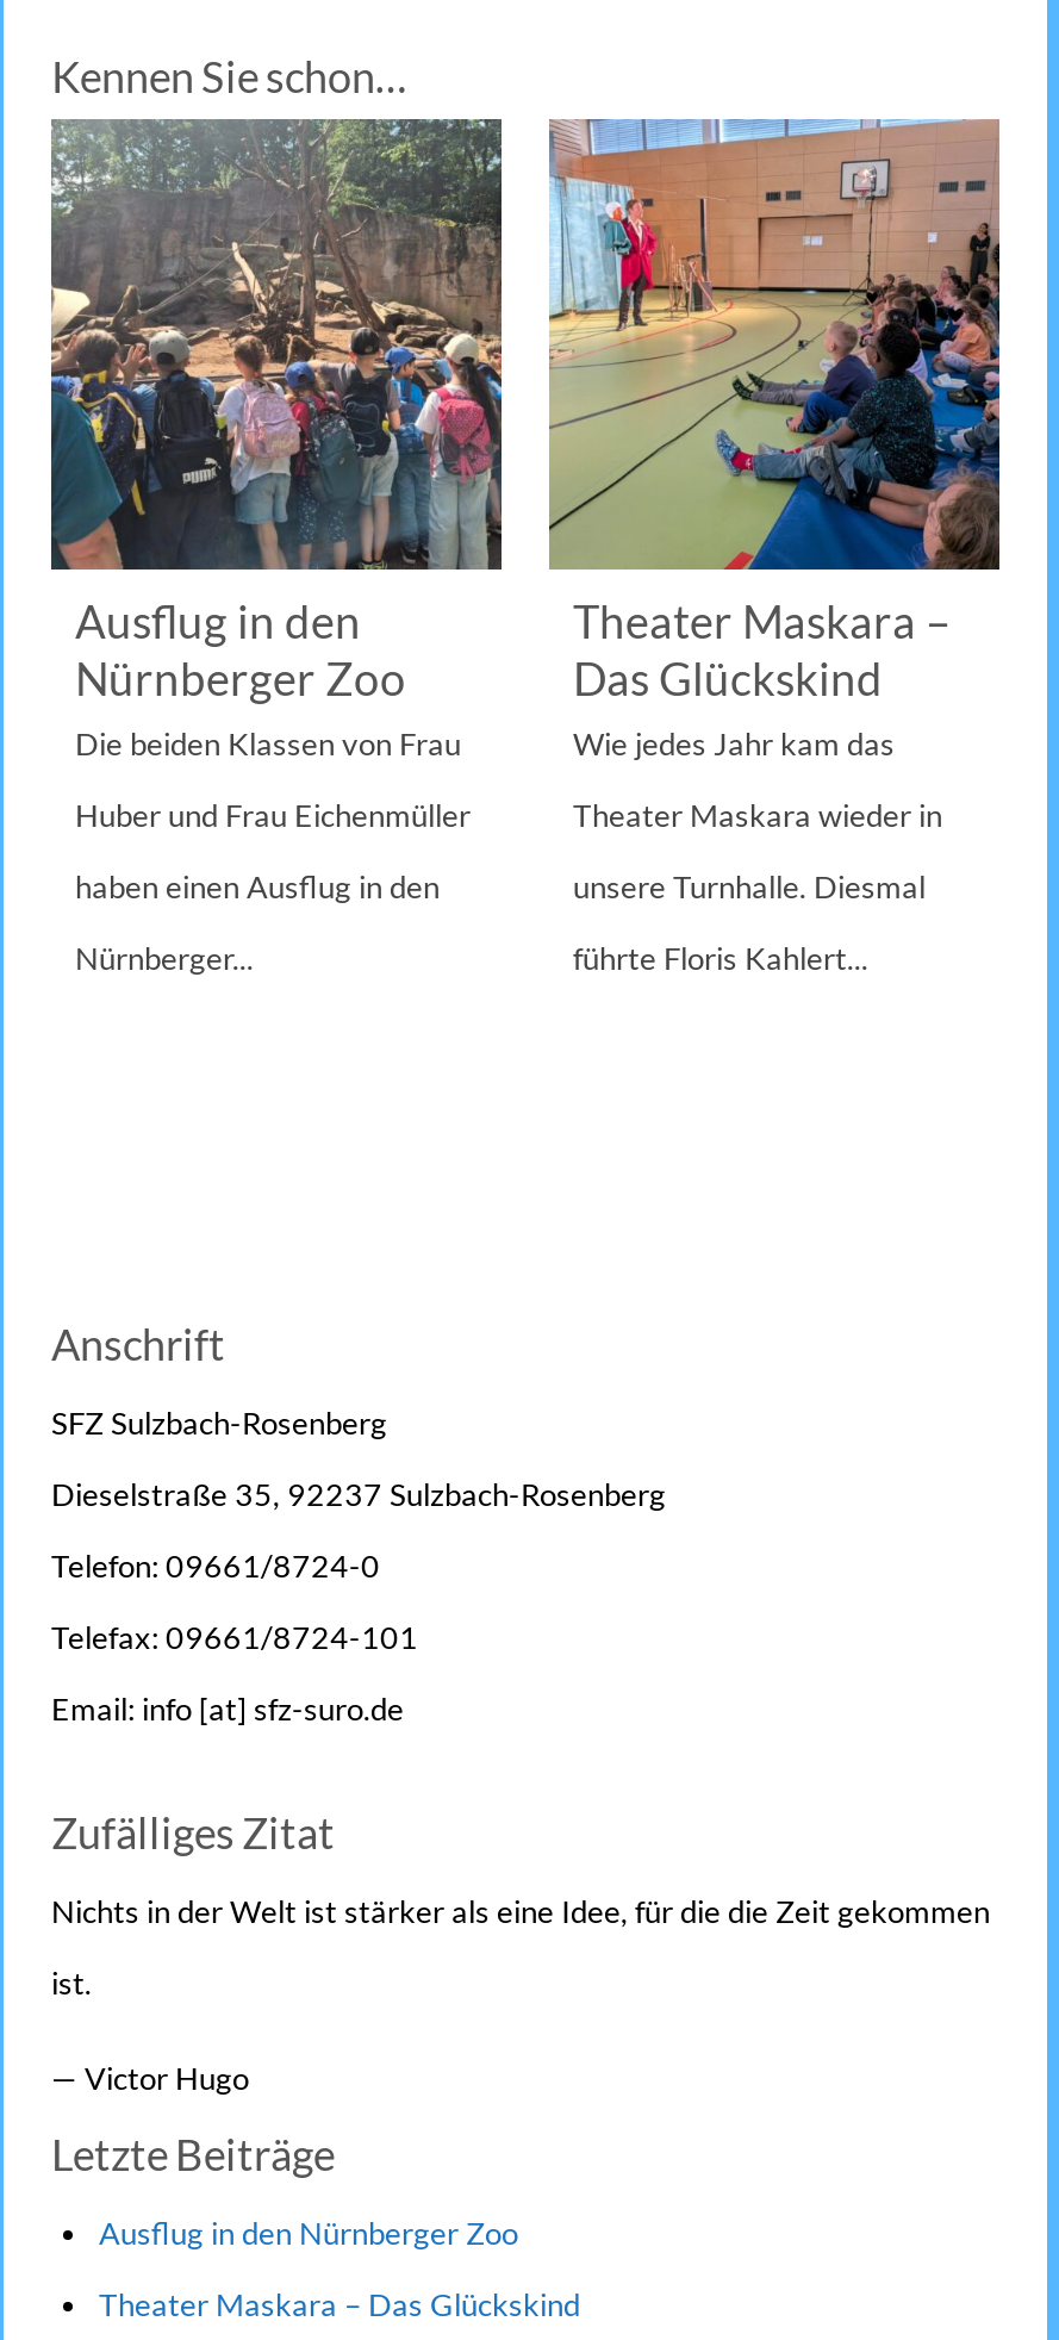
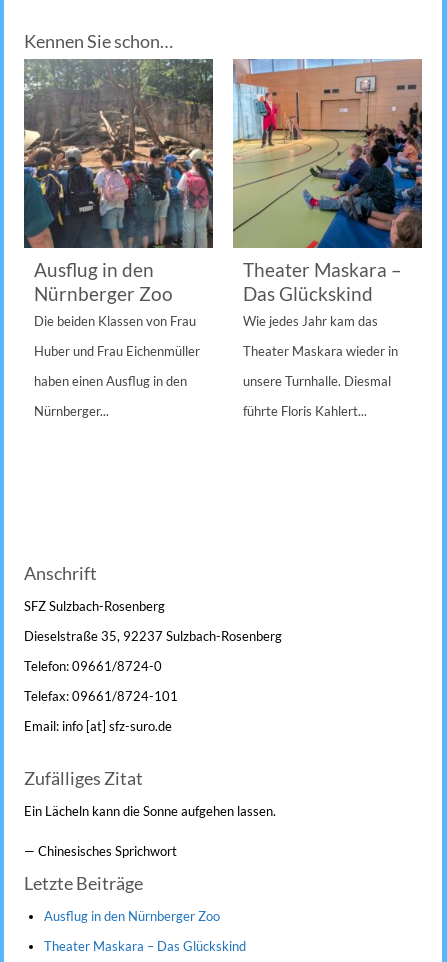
- Nichts in der Welt ist stärker als eine Idee, für die die Zeit gekommen
- ist.
- — Victor Hugo
+ Ein Lächeln kann die Sonne aufgehen lassen.
+ — Chinesisches Sprichwort
